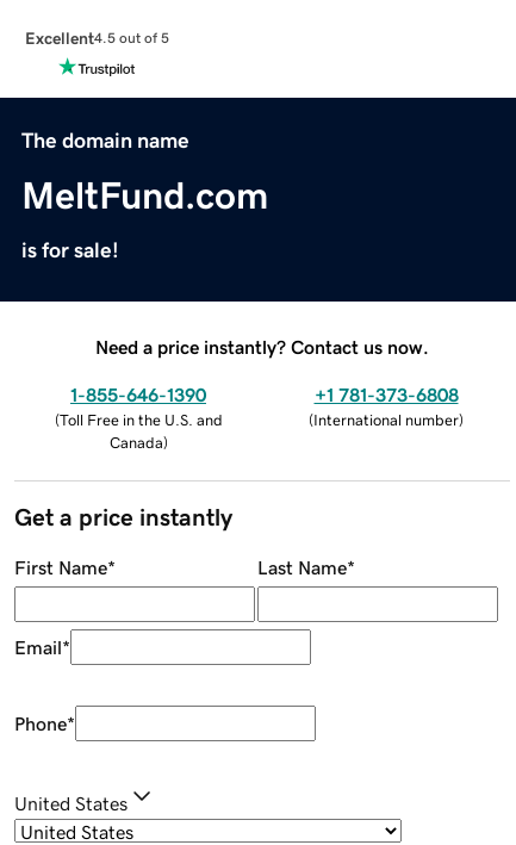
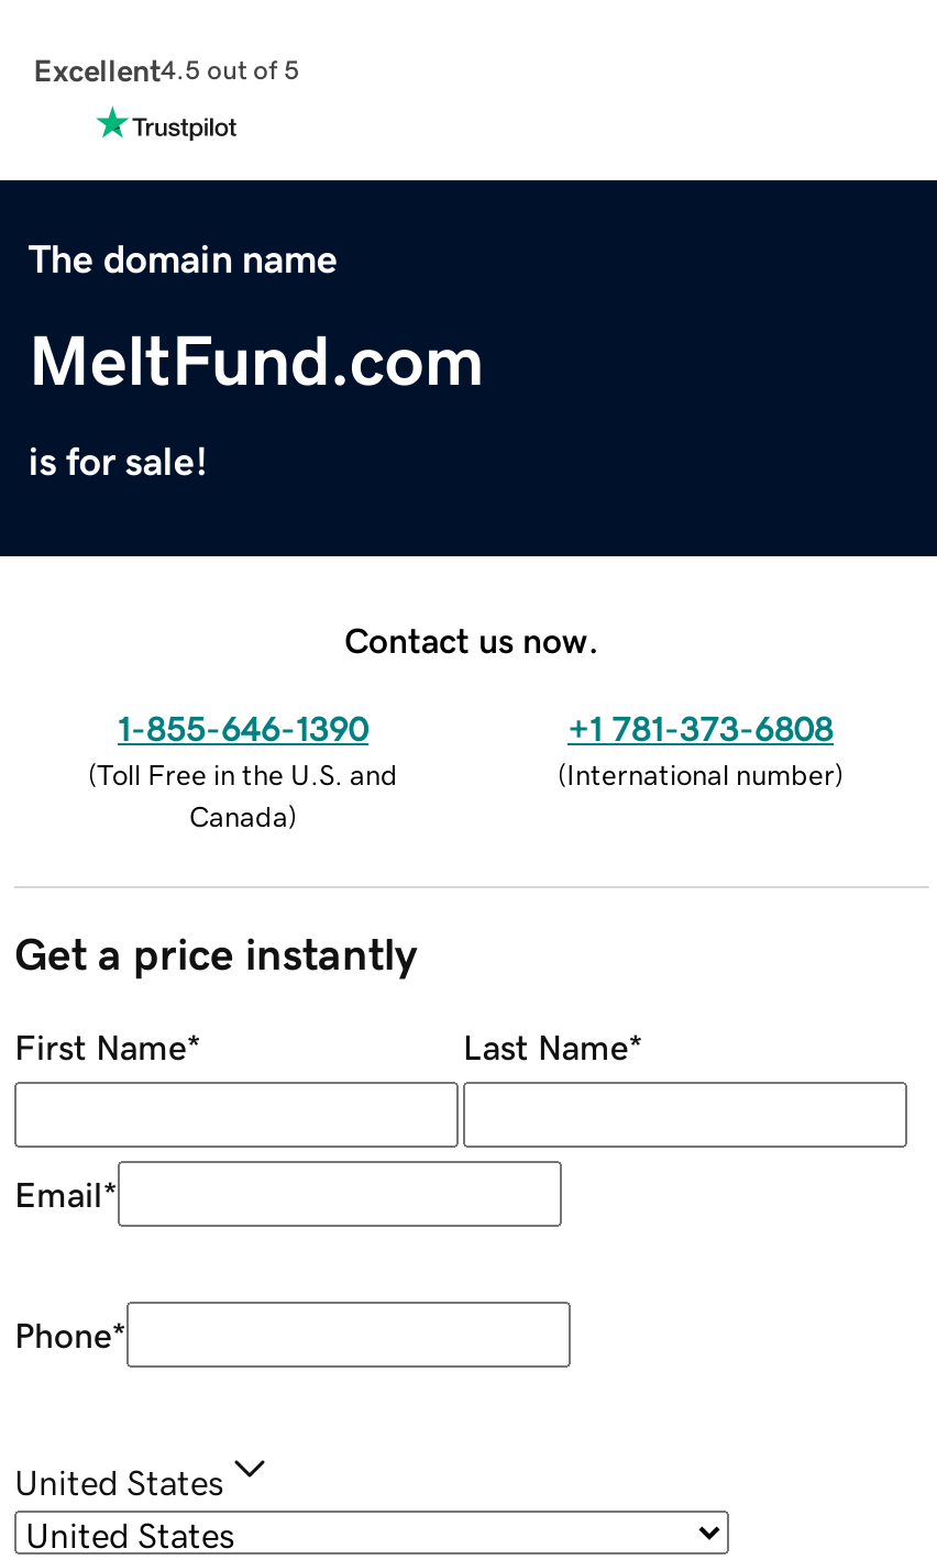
- Need a price instantly? Contact us now.
+ Contact us now.
